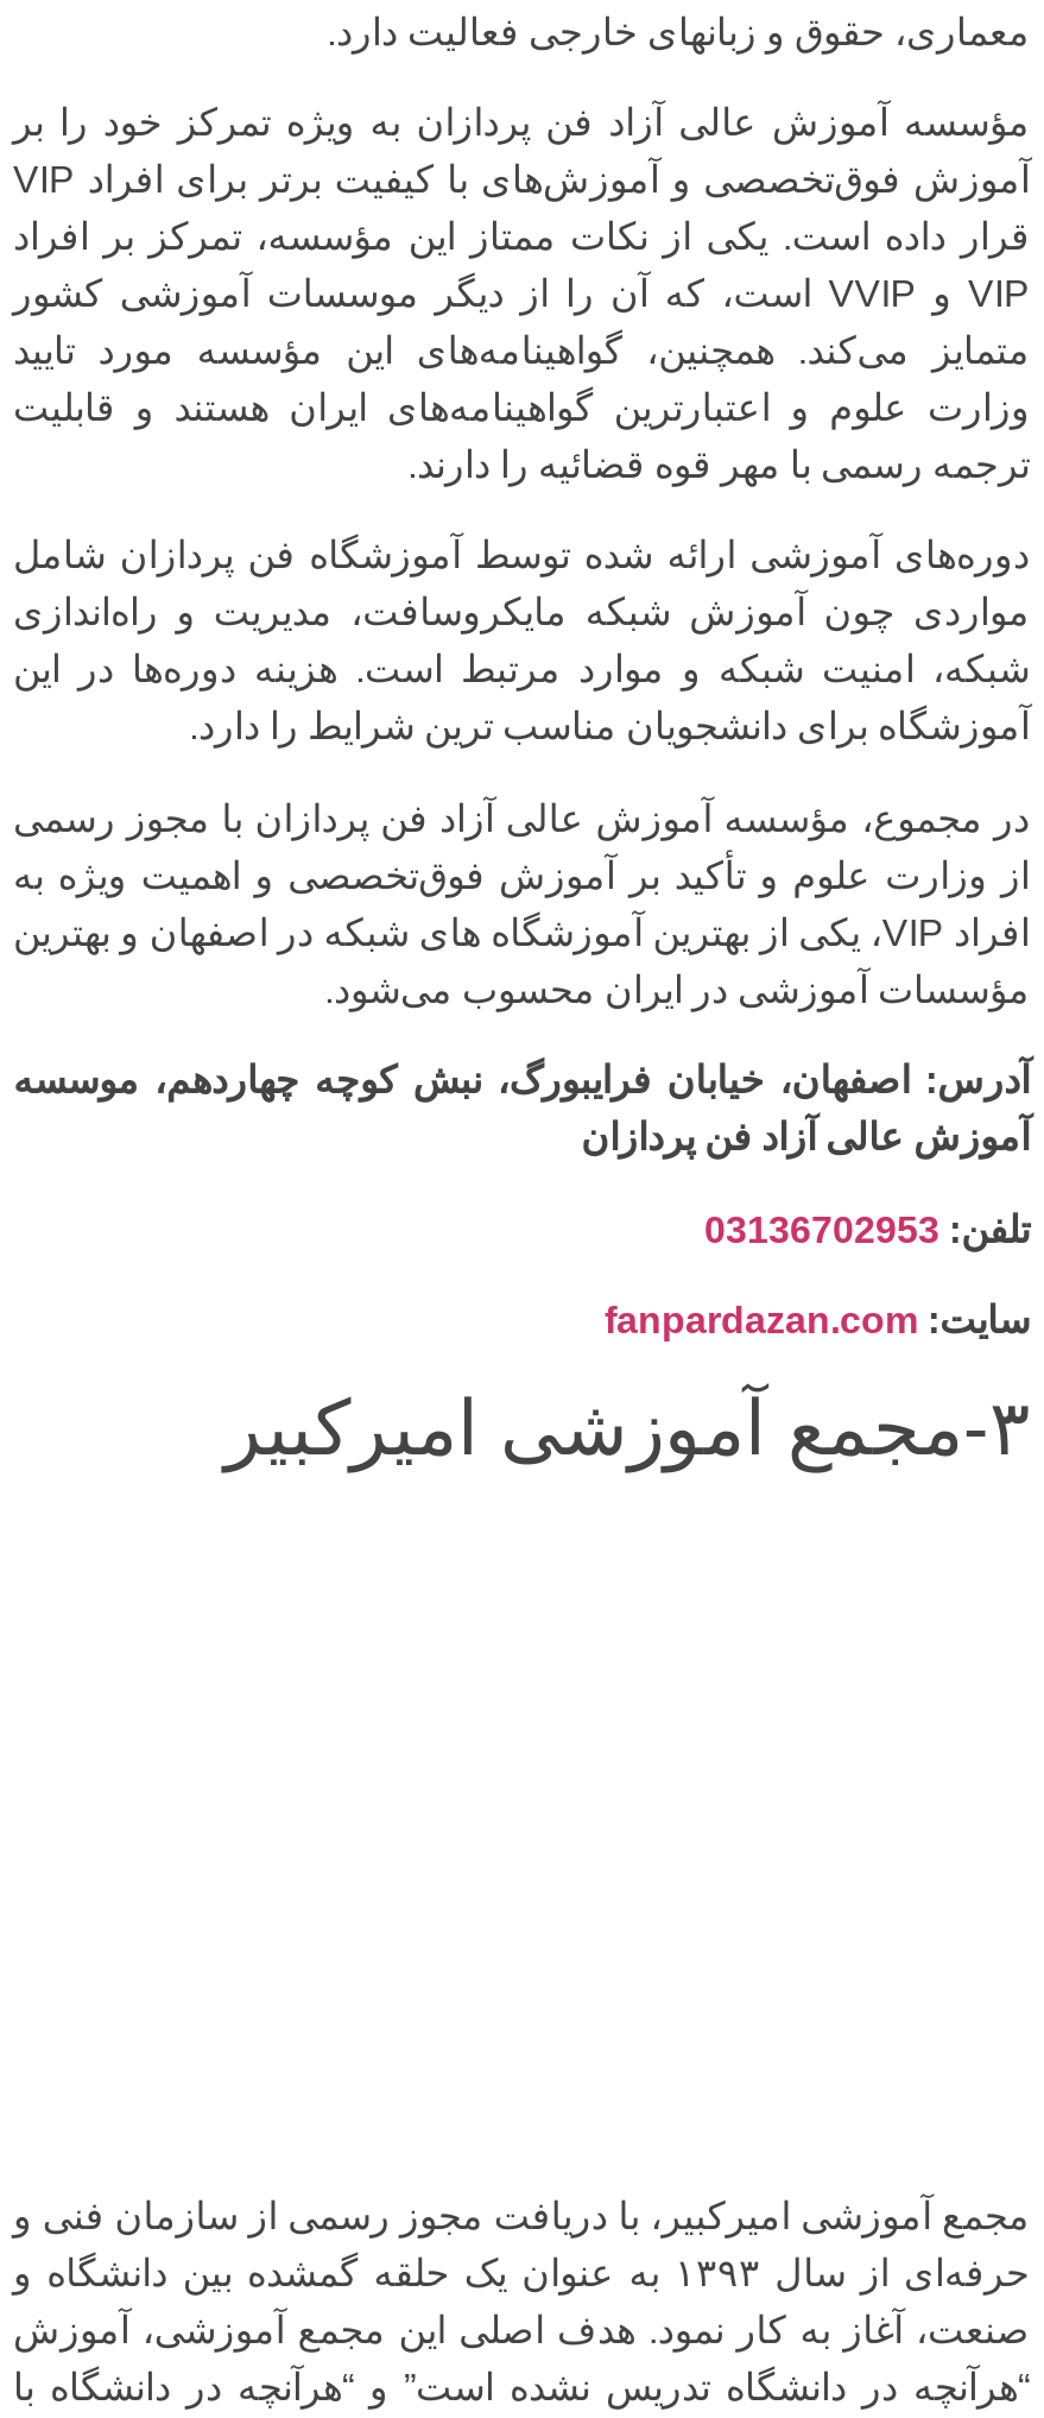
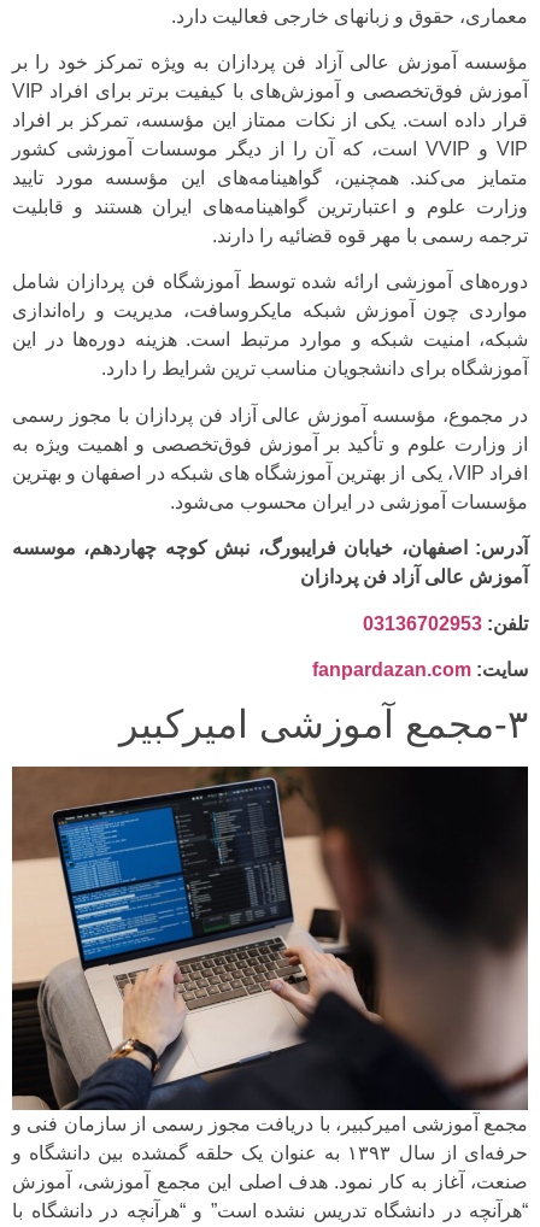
+ [image]
